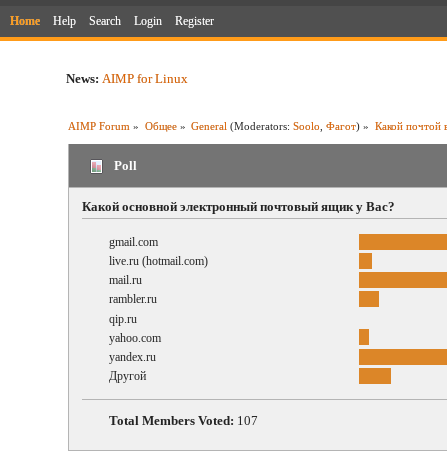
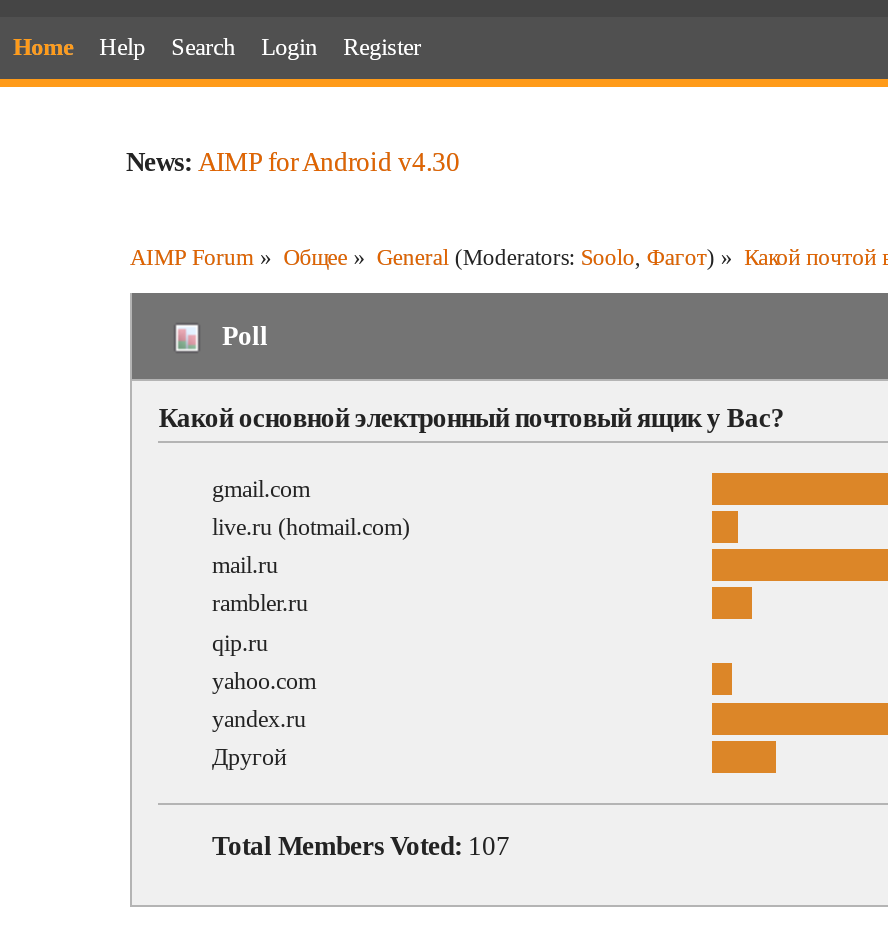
- News: AIMP for Linux
+ News: AIMP for Android v4.30
